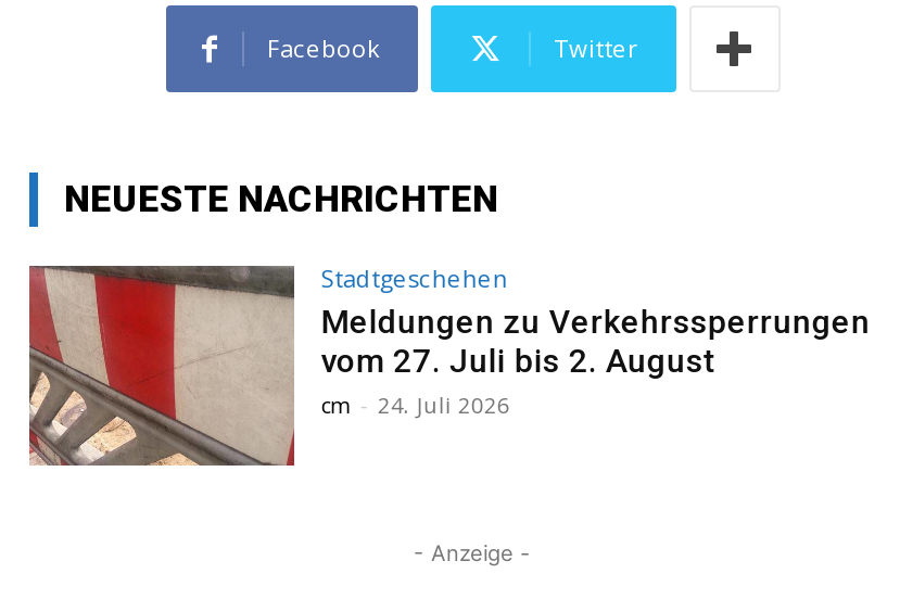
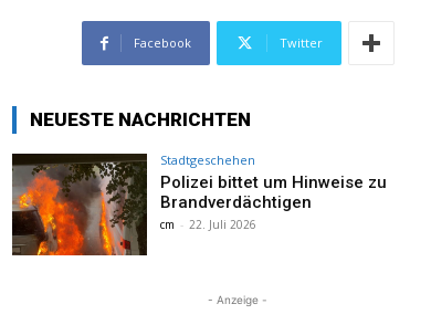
- [image]
- Meldungen zu Verkehrssperrungen
- vom 27. Juli bis 2. August
- cm - 24. Juli 2026
+ [image]
+ Polizei bittet um Hinweise zu
+ Brandverdächtigen
+ cm - 22. Juli 2026
